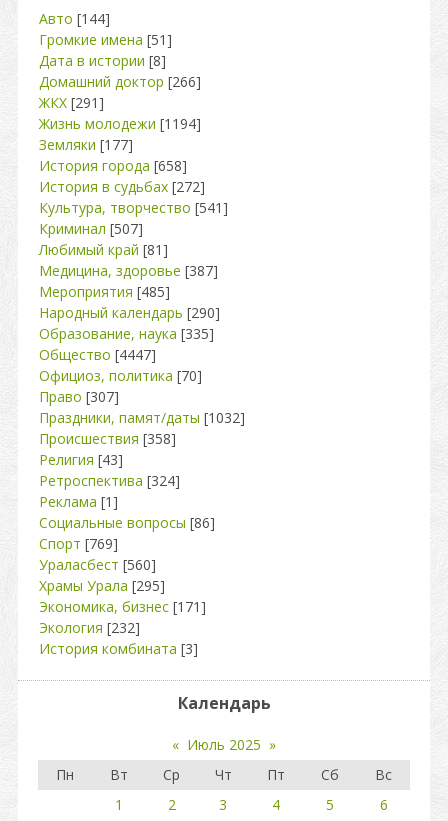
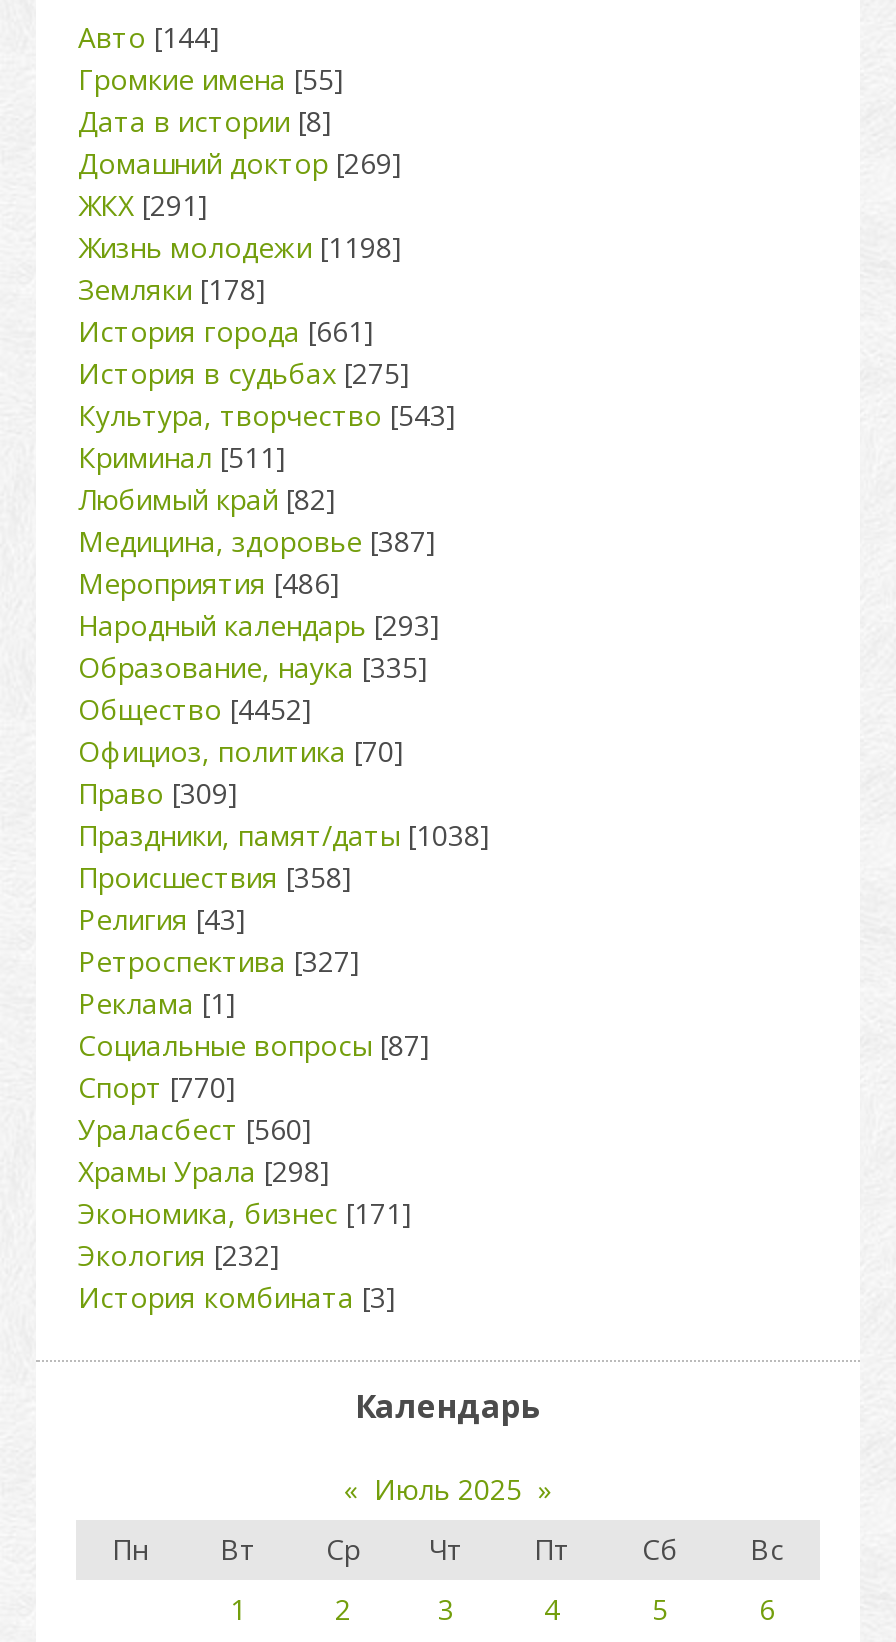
- Громкие имена [51]
+ Громкие имена [55]

- Домашний доктор [266]
+ Домашний доктор [269]

- Жизнь молодежи [1194]
+ Жизнь молодежи [1198]

- Земляки [177]
+ Земляки [178]

- История города [658]
+ История города [661]

- История в судьбах [272]
+ История в судьбах [275]

- Культура, творчество [541]
+ Культура, творчество [543]

- Криминал [507]
+ Криминал [511]

- Любимый край [81]
+ Любимый край [82]

- Мероприятия [485]
+ Мероприятия [486]

- Народный календарь [290]
+ Народный календарь [293]

- Общество [4447]
+ Общество [4452]

- Право [307]
+ Право [309]

- Праздники, памят/даты [1032]
+ Праздники, памят/даты [1038]

- Ретроспектива [324]
+ Ретроспектива [327]

- Социальные вопросы [86]
+ Социальные вопросы [87]

- Спорт [769]
+ Спорт [770]

- Храмы Урала [295]
+ Храмы Урала [298]
